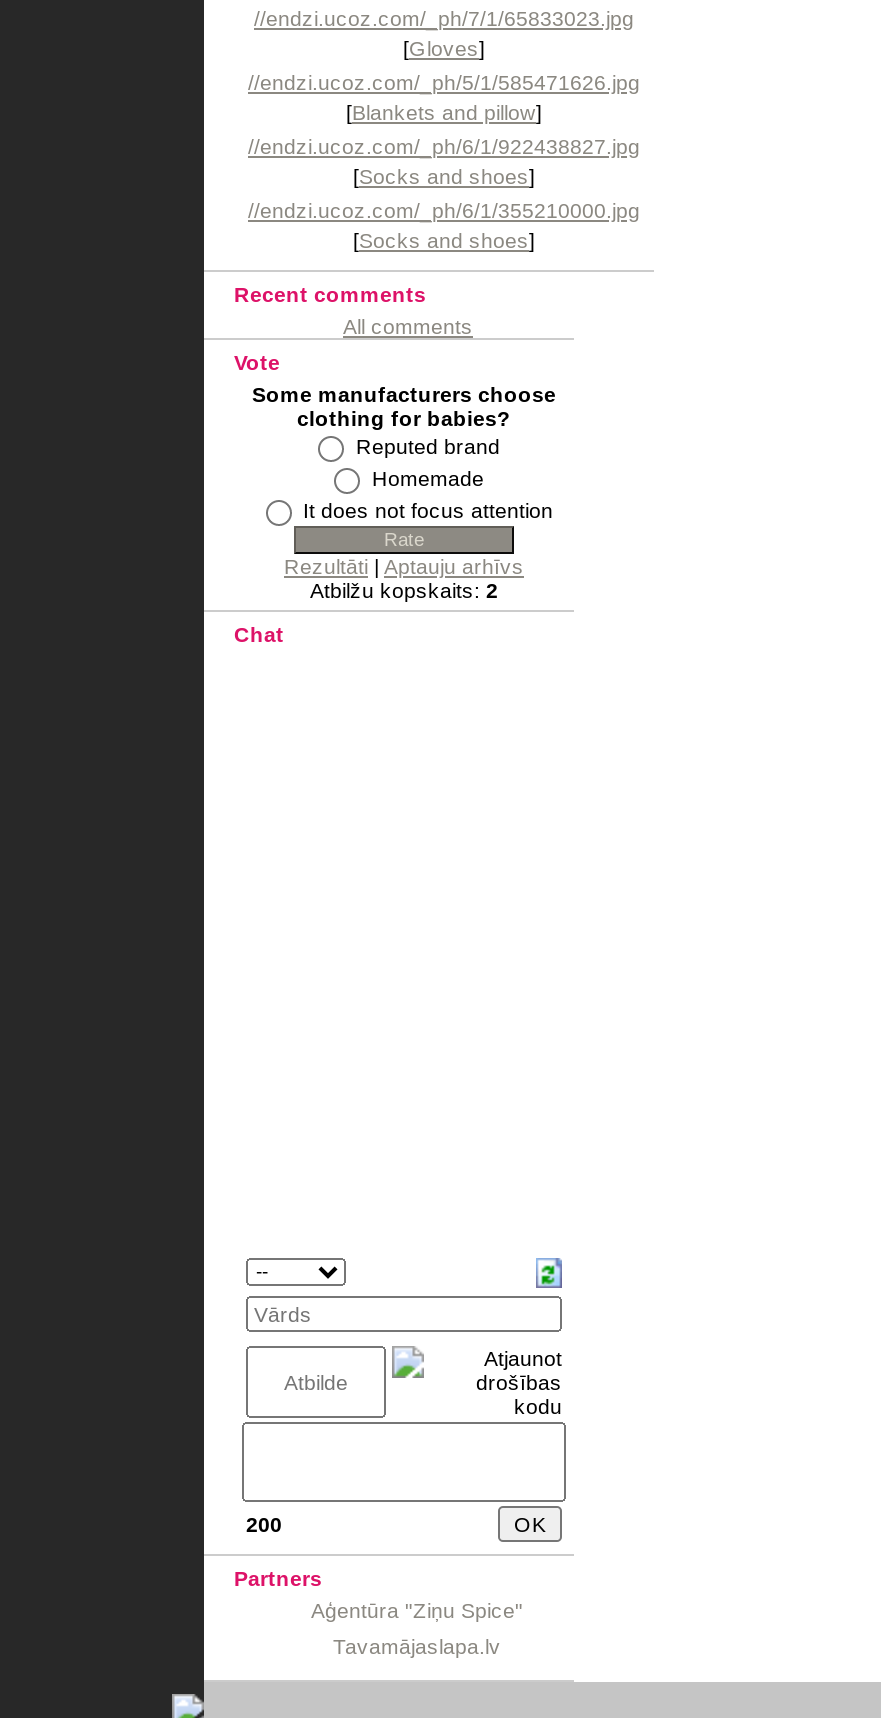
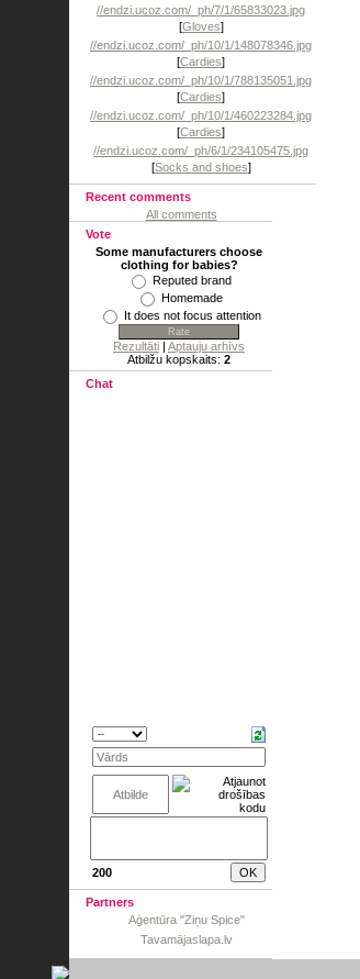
- //endzi.ucoz.com/_ph/5/1/585471626.jpg
- [Blankets and pillow]
- //endzi.ucoz.com/_ph/6/1/922438827.jpg
- [Socks and shoes]
- //endzi.ucoz.com/_ph/6/1/355210000.jpg
+ //endzi.ucoz.com/_ph/10/1/148078346.jpg
+ [Cardies]
+ //endzi.ucoz.com/_ph/10/1/788135051.jpg
+ [Cardies]
+ //endzi.ucoz.com/_ph/10/1/460223284.jpg
+ [Cardies]
+ //endzi.ucoz.com/_ph/6/1/234105475.jpg
